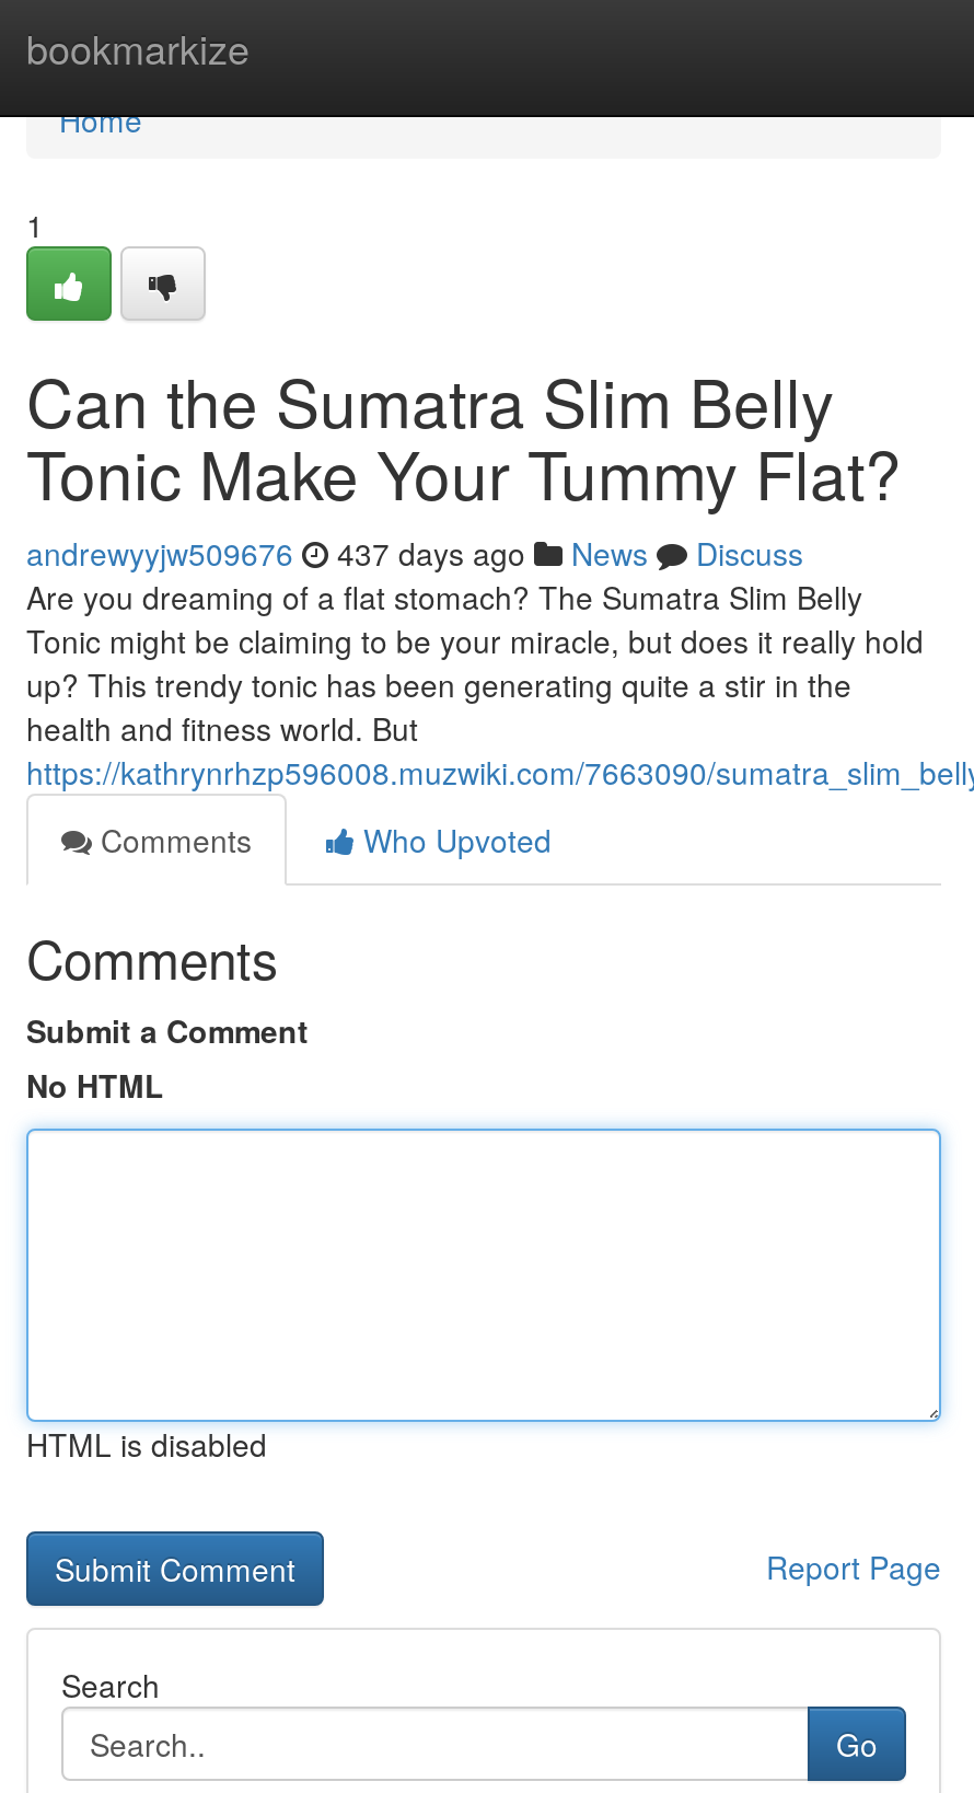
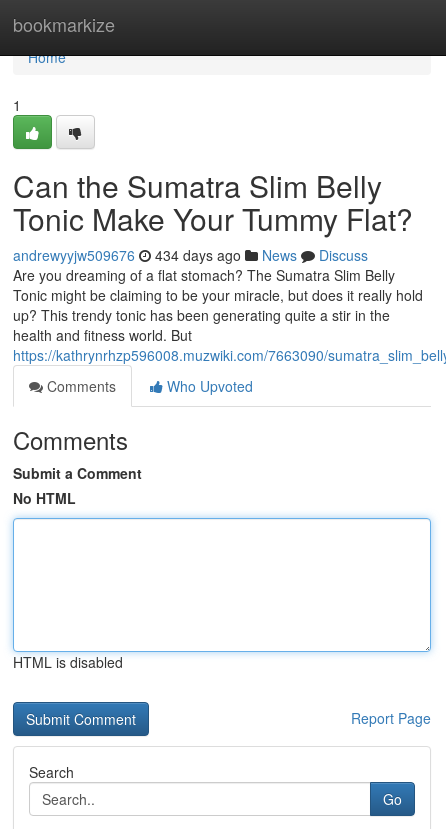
- andrewyyjw509676 437 days ago News Discuss
+ andrewyyjw509676 434 days ago News Discuss
